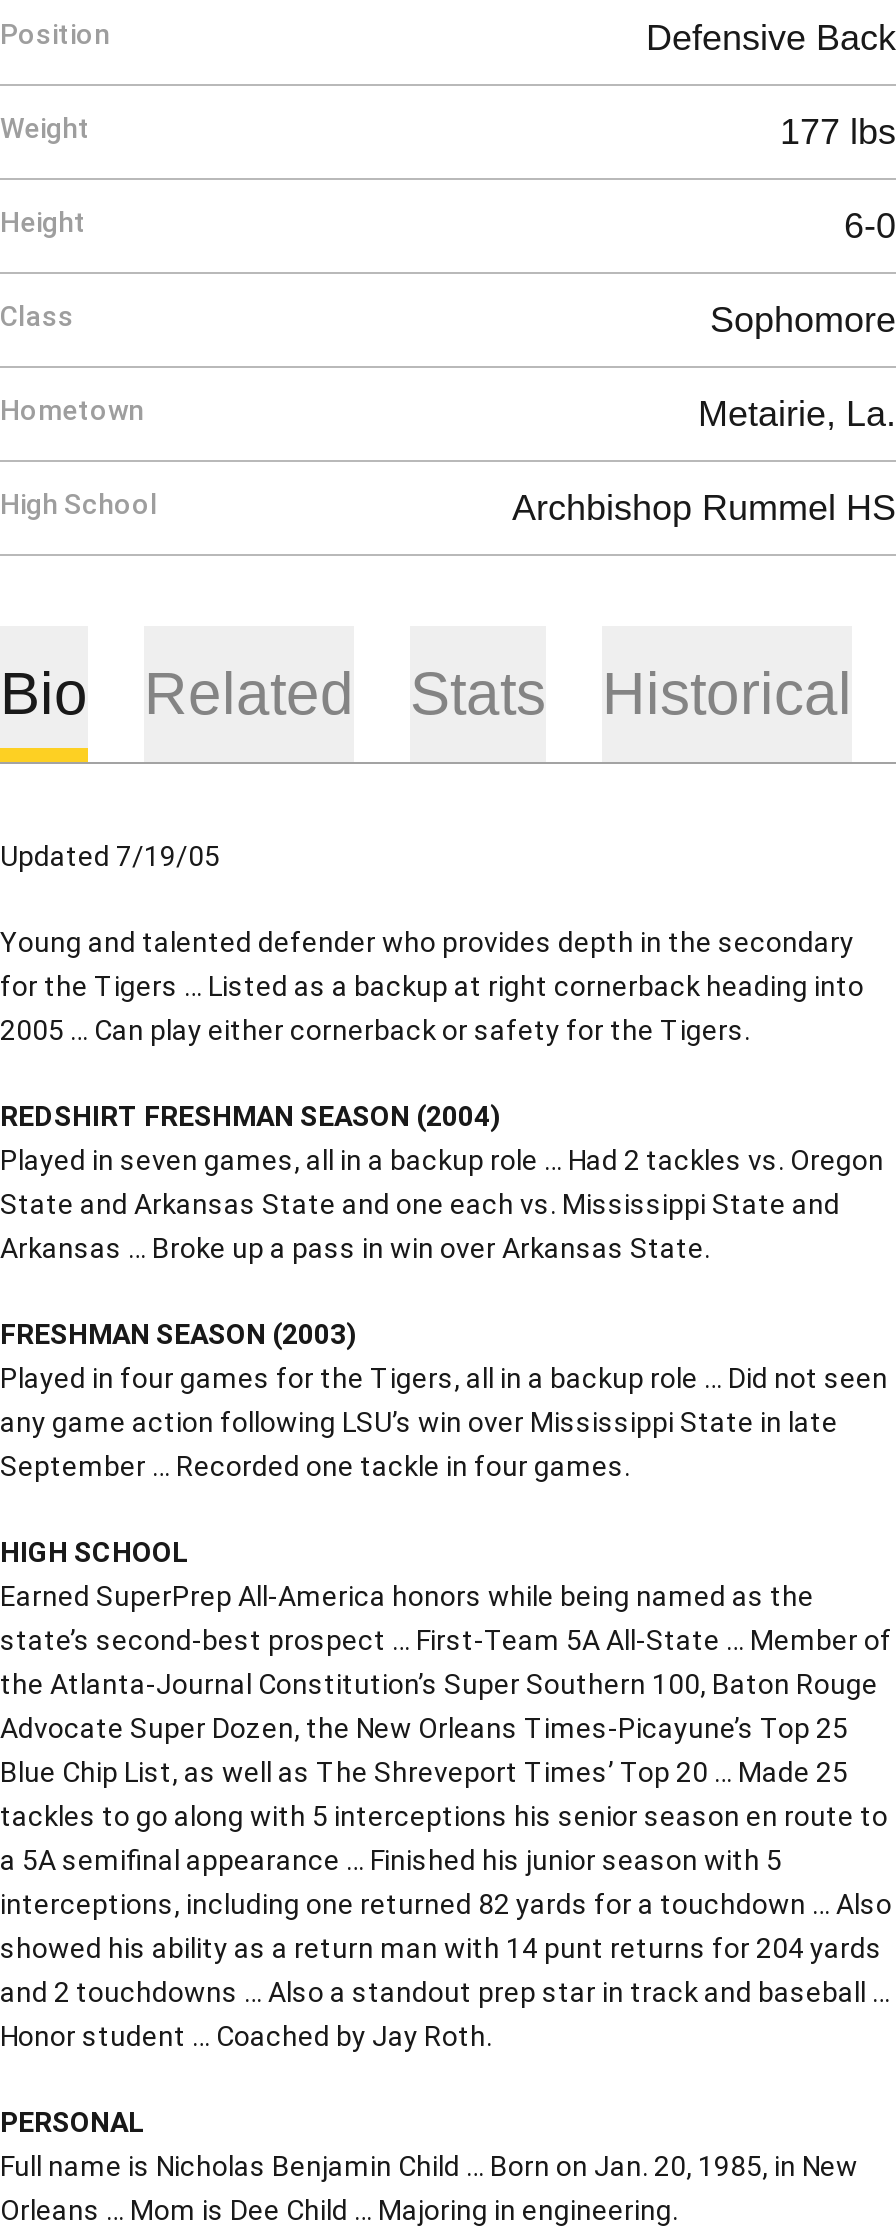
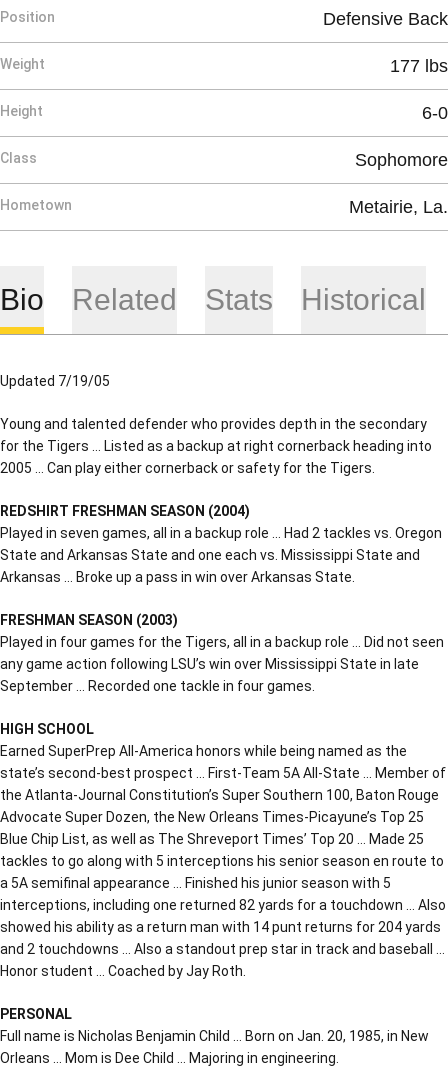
- High School
- Archbishop Rummel HS
